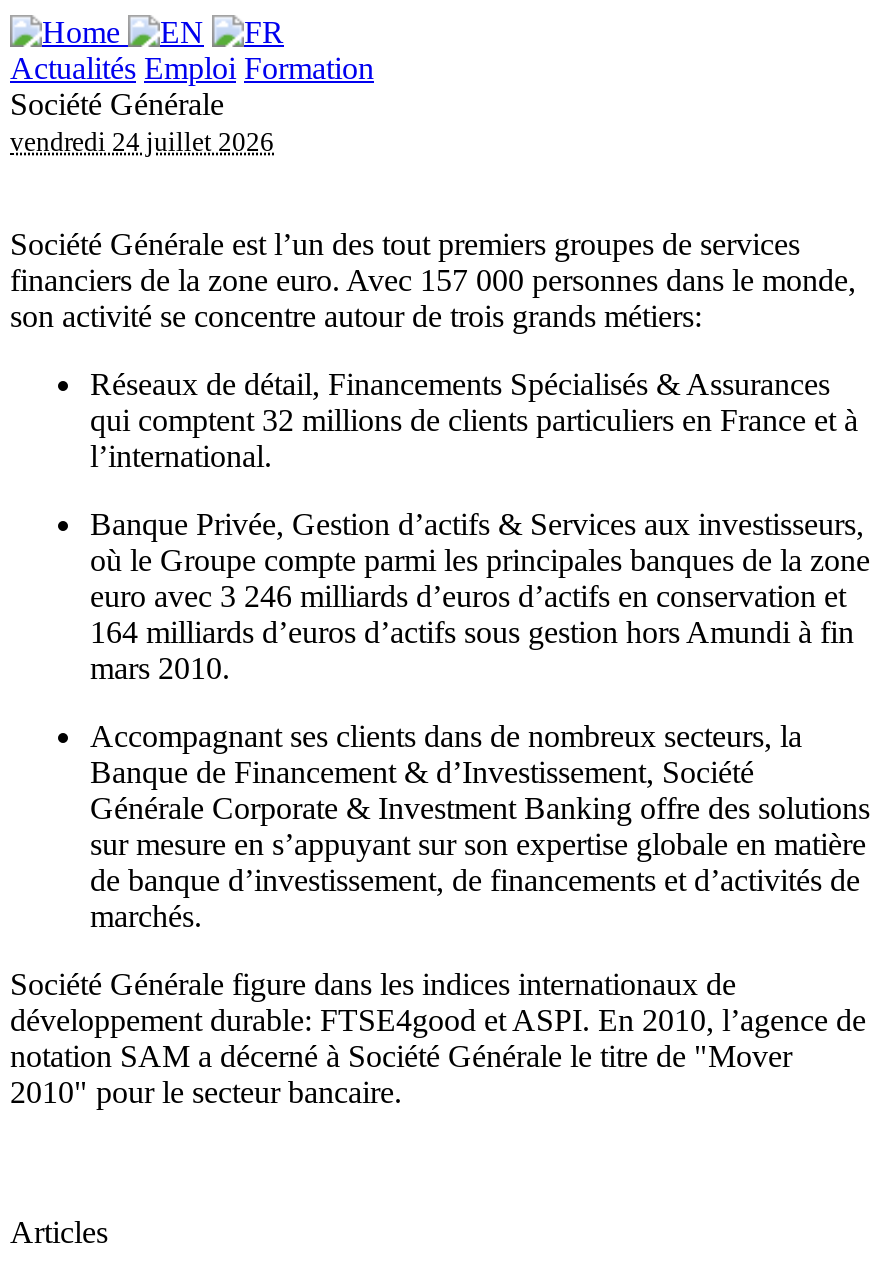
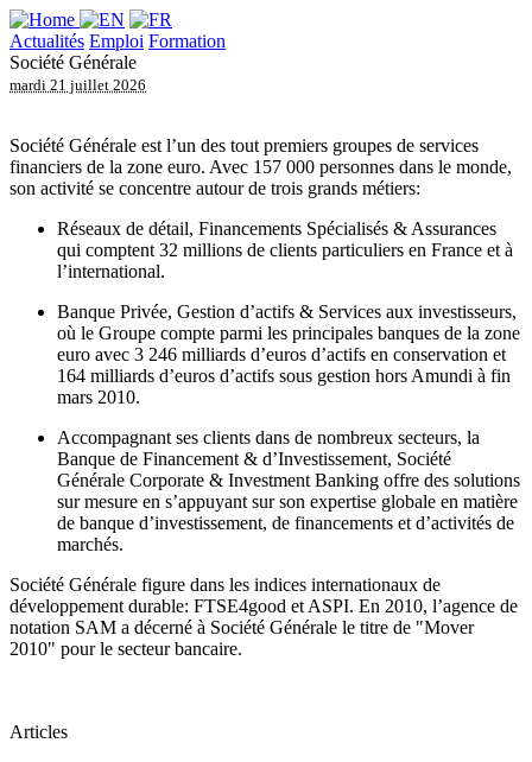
- vendredi 24 juillet 2026
+ mardi 21 juillet 2026
